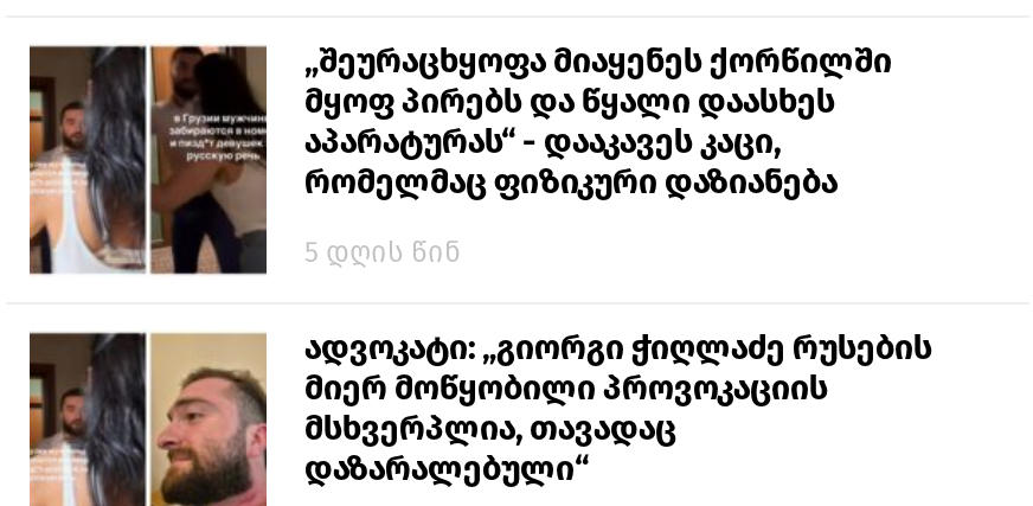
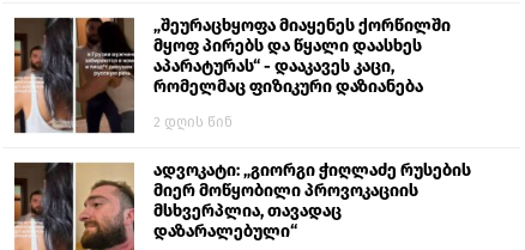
- 5 დღის წინ
+ 2 დღის წინ
